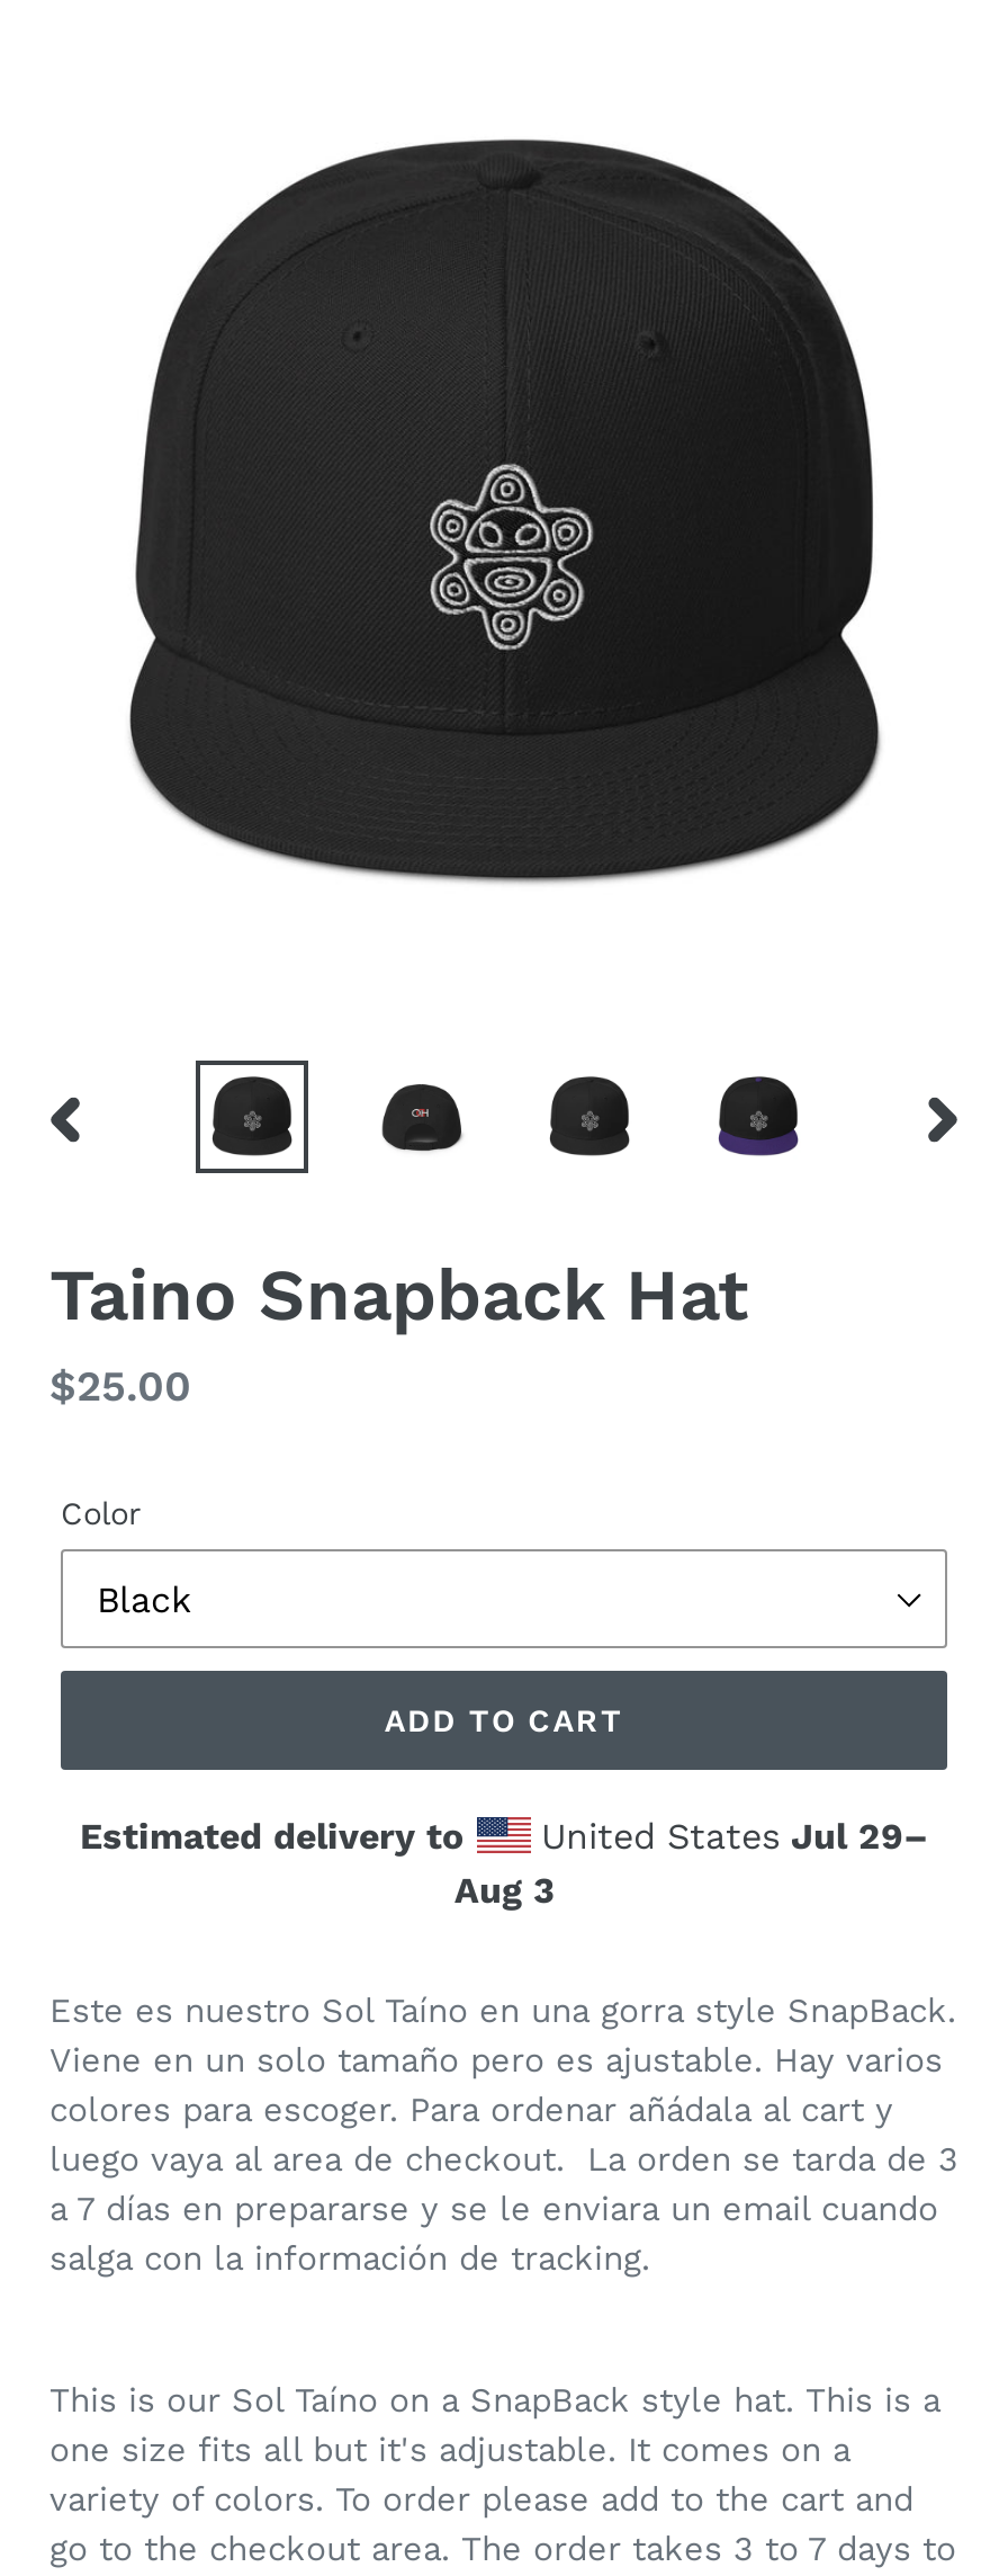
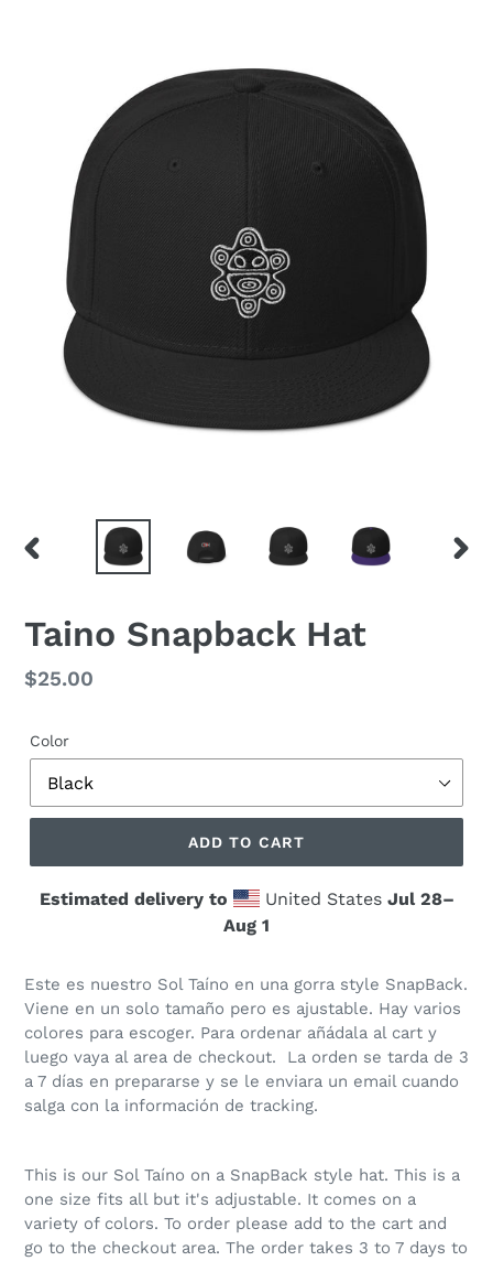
- United States Jul 29–
+ United States Jul 28–

- Aug 3
+ Aug 1
